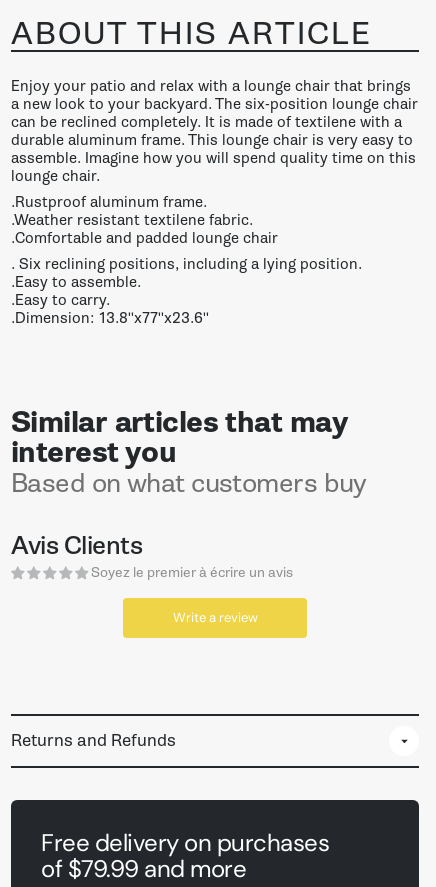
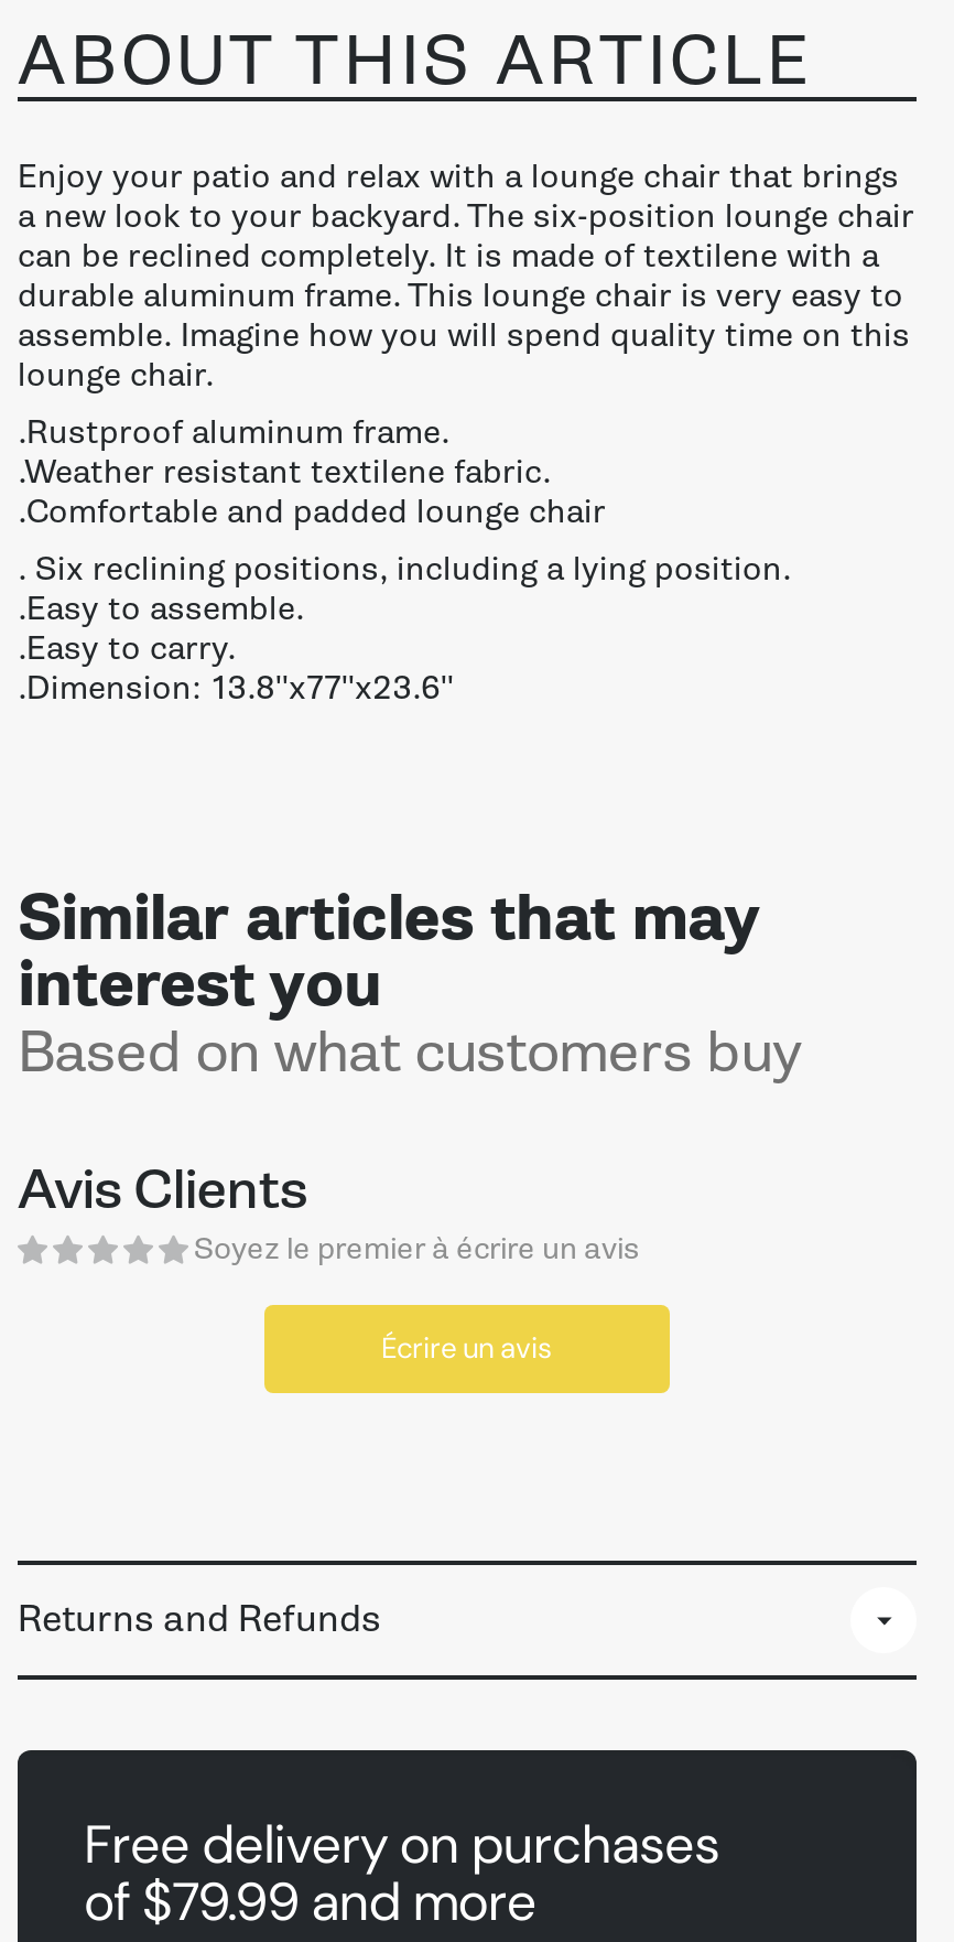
- Write a review
+ Écrire un avis
